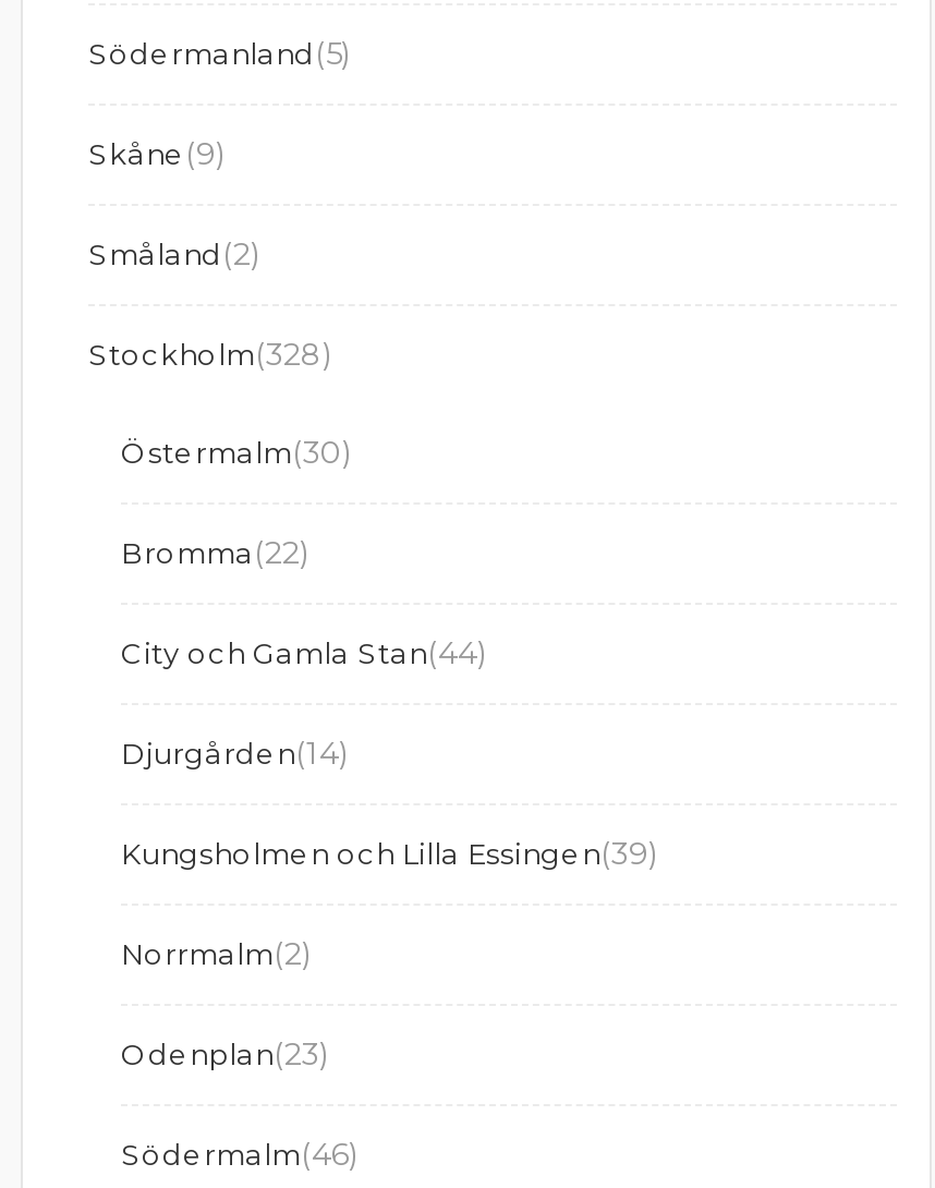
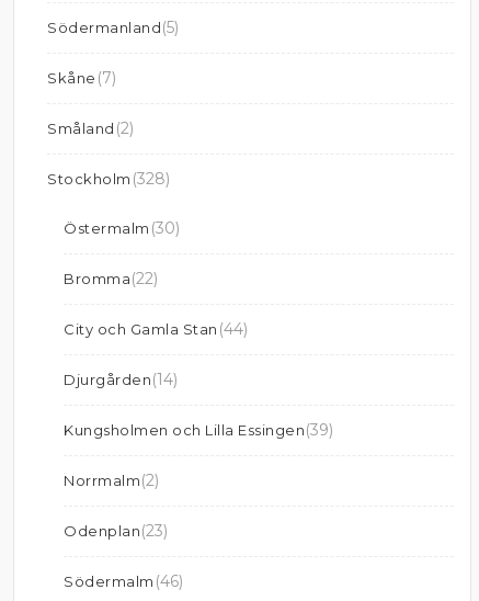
- Skåne (9)
+ Skåne (7)
